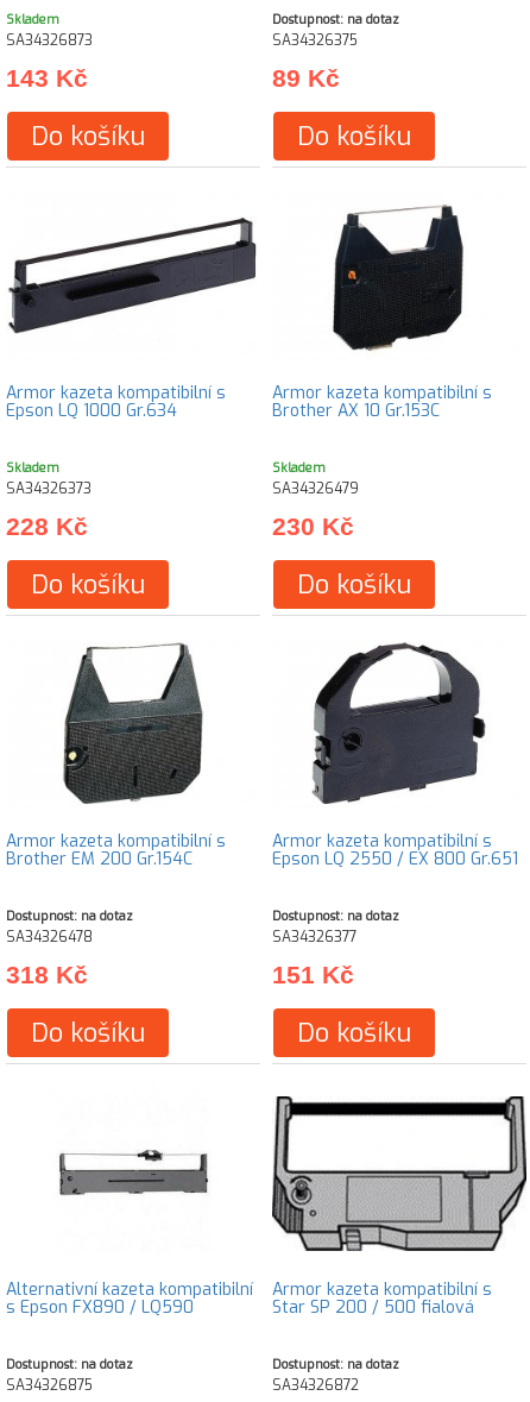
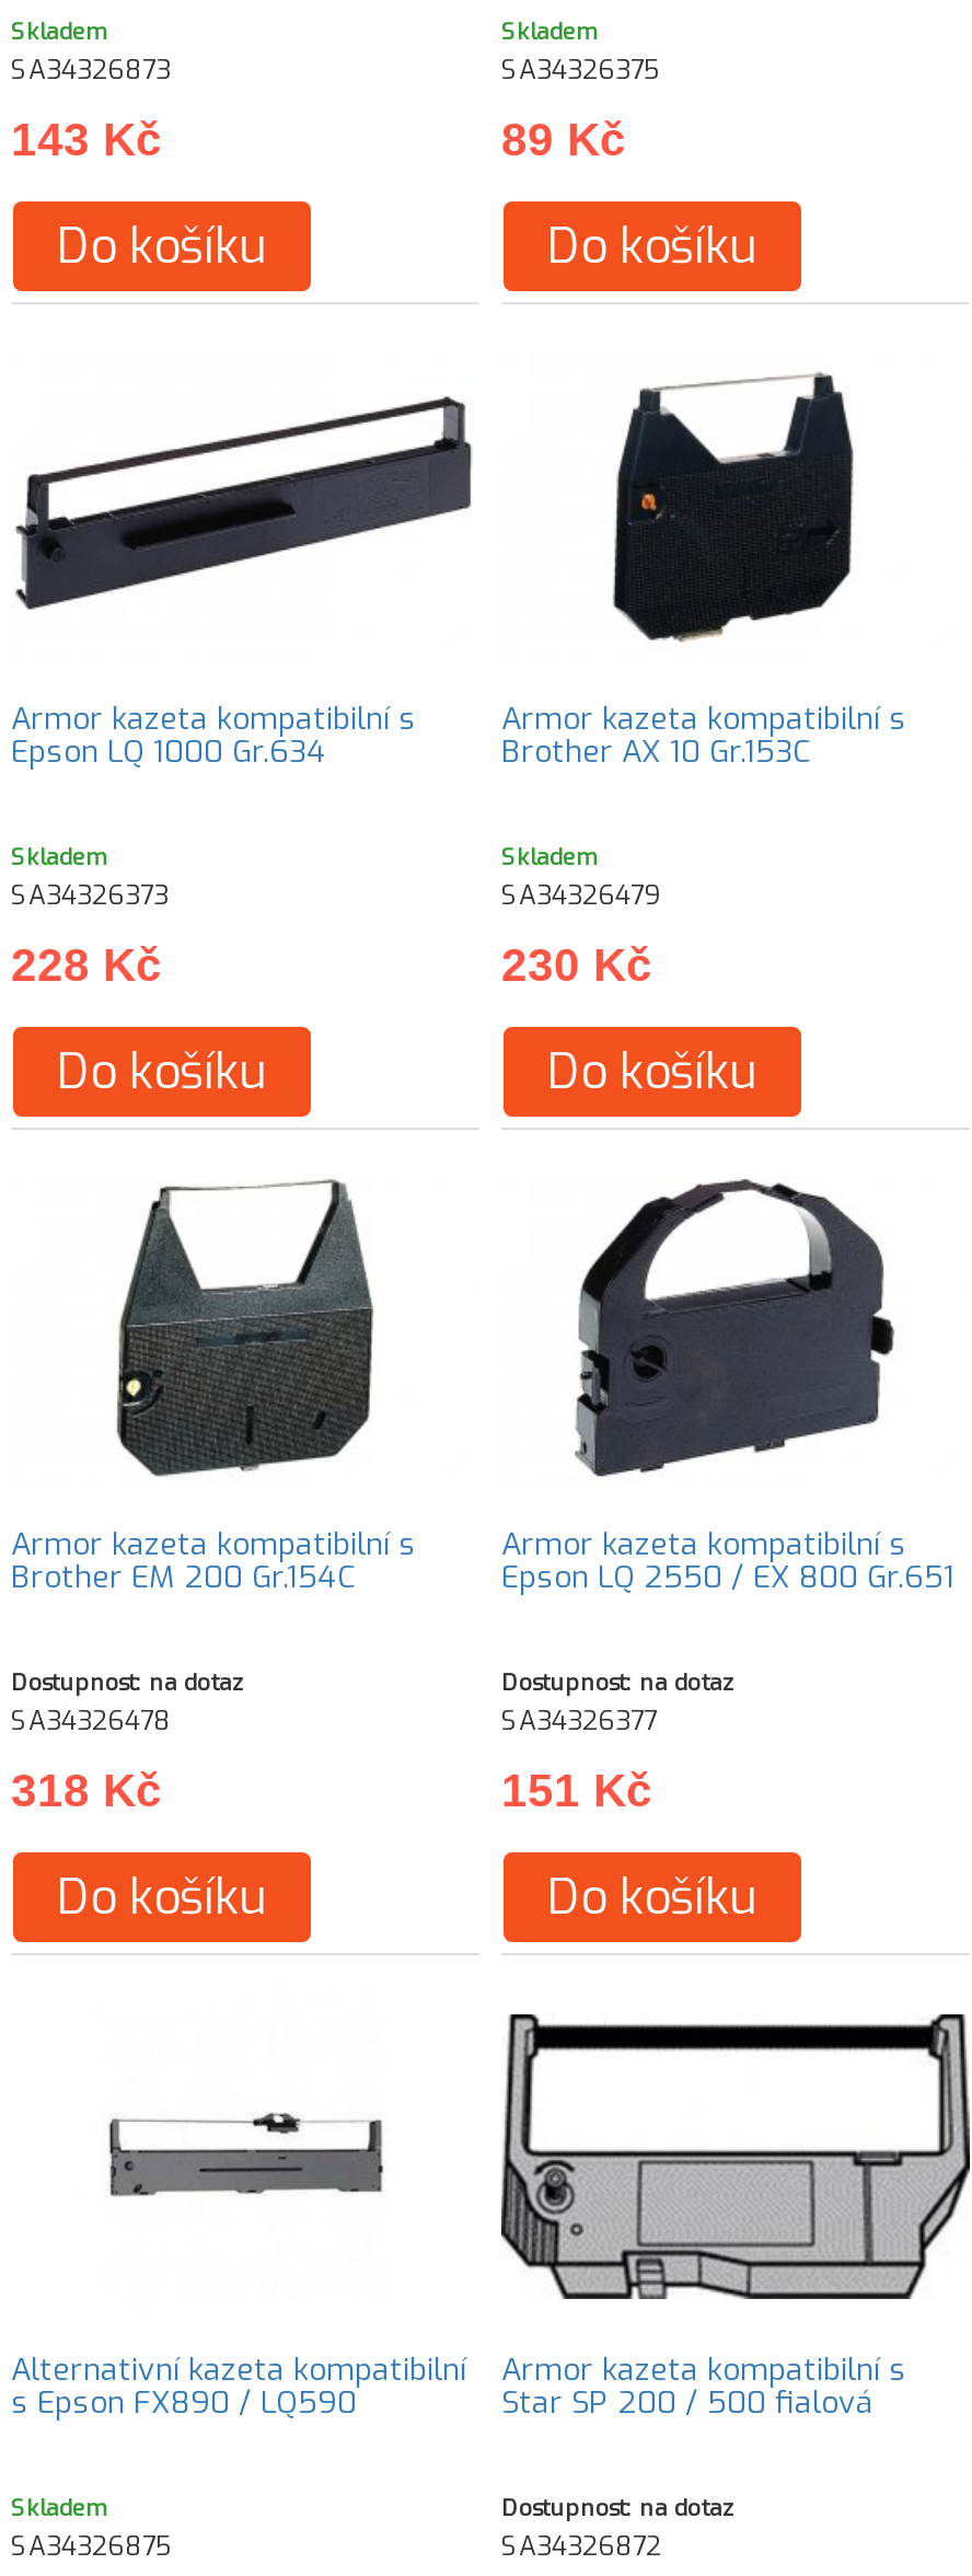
- Dostupnost: na dotaz
+ Skladem

- Dostupnost: na dotaz
+ Skladem
